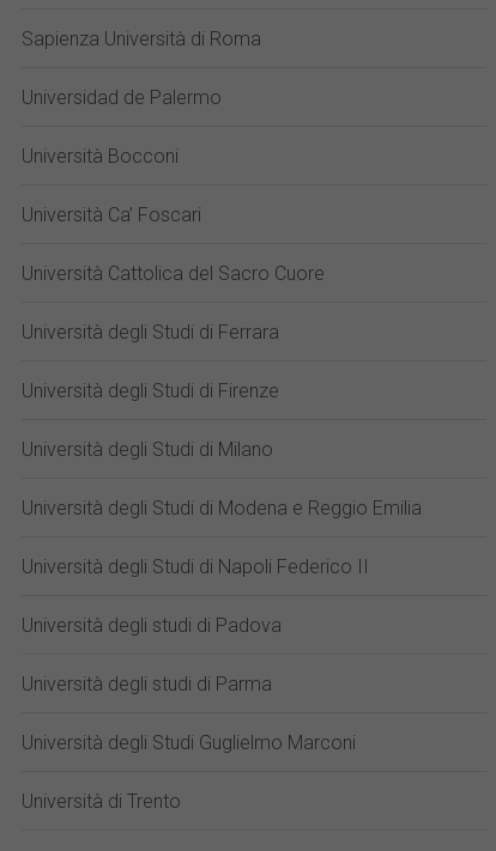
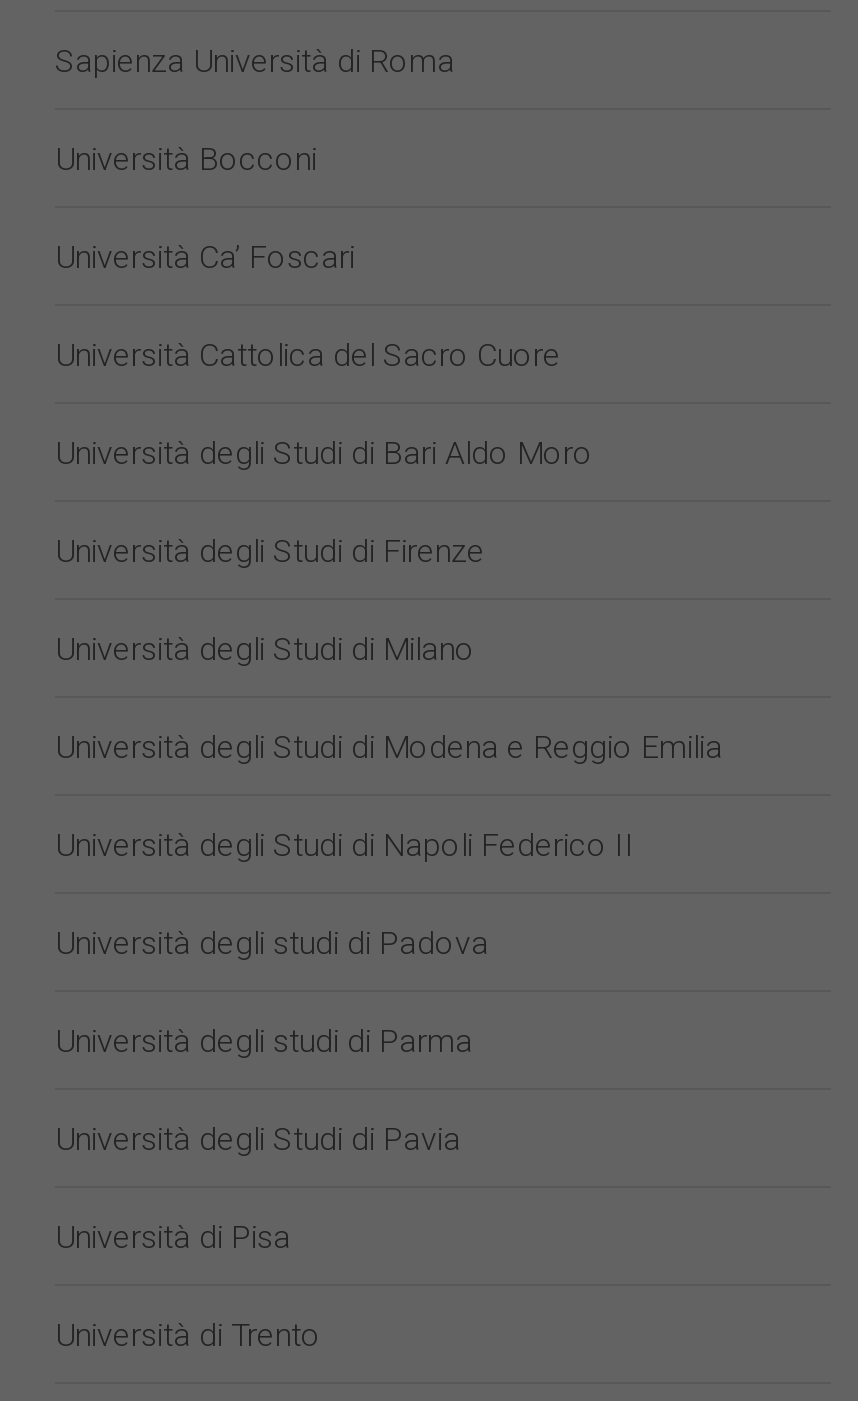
- Universidad de Palermo

moved up: Università Bocconi | Università Ca’ Foscari | Università Cattolica del Sacro Cuore

- Università degli Studi di Ferrara
+ Università degli Studi di Bari Aldo Moro

moved up: Università degli Studi di Firenze | Università degli Studi di Milano | Università degli Studi di Modena e Reggio Emilia | Università degli Studi di Napoli Federico II | Università degli studi di Padova | Università degli studi di Parma

- Università degli Studi Guglielmo Marconi
+ Università degli Studi di Pavia
+ Università di Pisa
